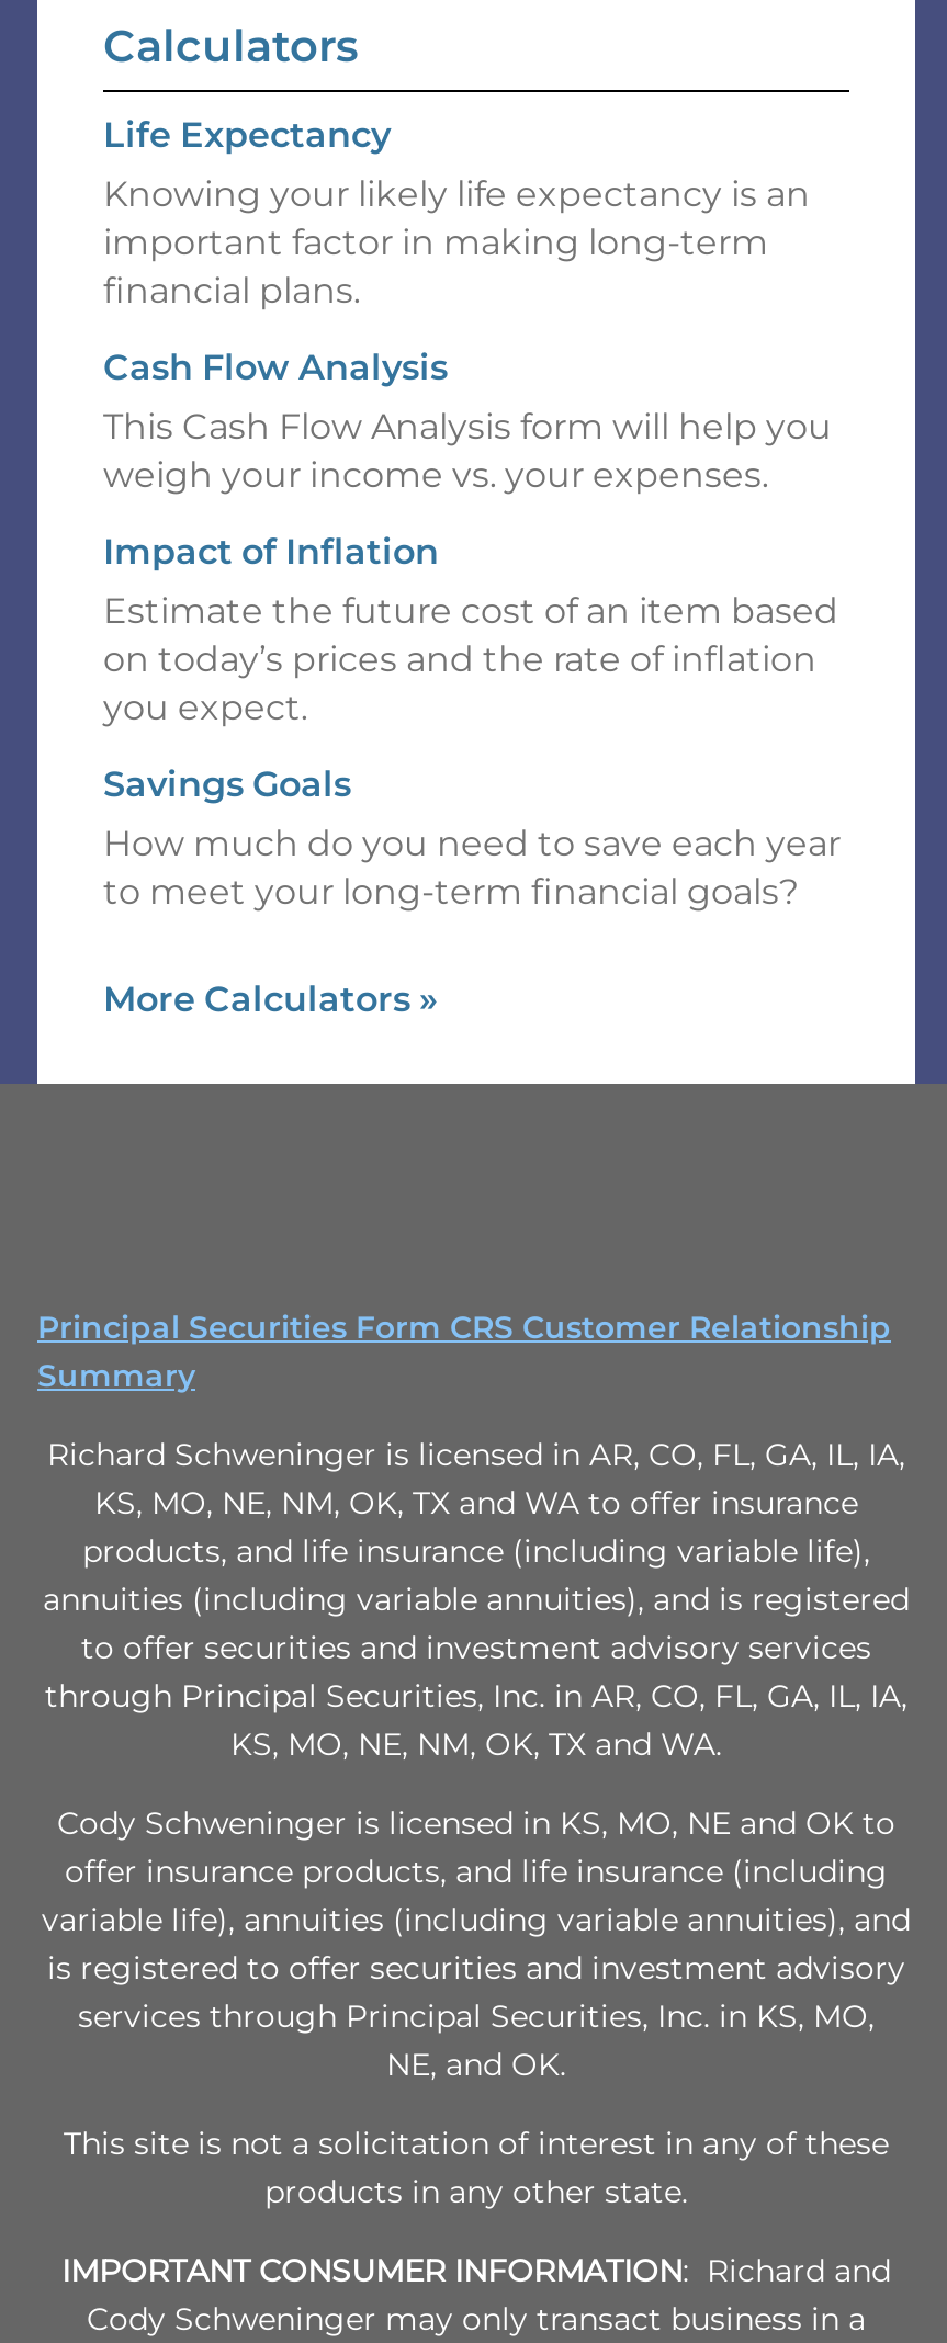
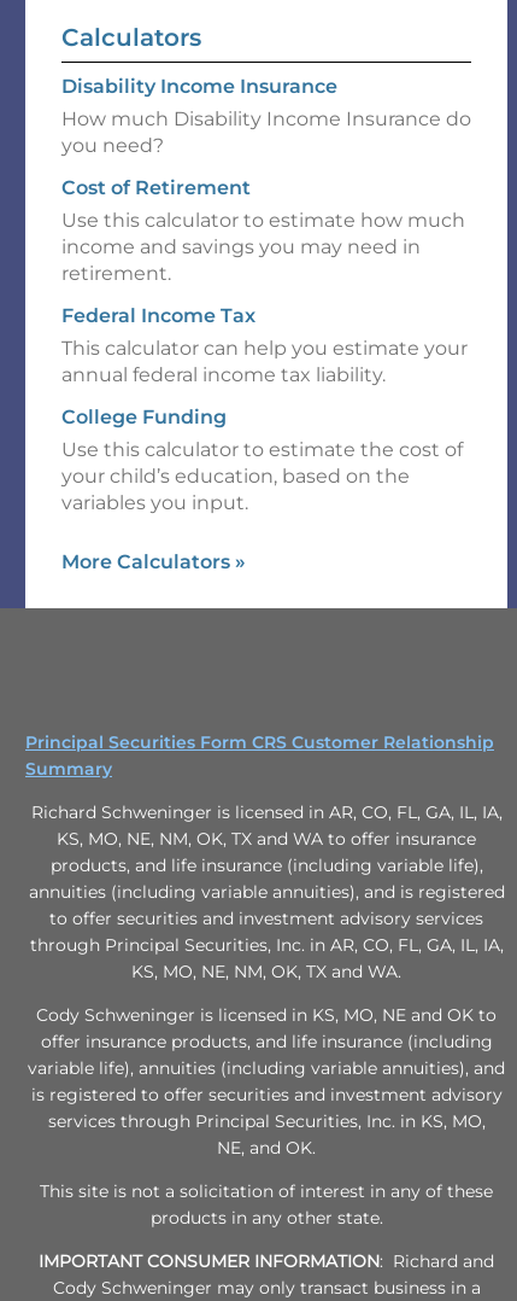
- Life Expectancy
- Knowing your likely life expectancy is an
- important factor in making long-term
- financial plans.
+ Disability Income Insurance
+ How much Disability Income Insurance do
+ you need?

- Cash Flow Analysis
- This Cash Flow Analysis form will help you
- weigh your income vs. your expenses.
+ Cost of Retirement
+ Use this calculator to estimate how much
+ income and savings you may need in
+ retirement.

- Impact of Inflation
- Estimate the future cost of an item based
- on today’s prices and the rate of inflation
- you expect.
+ Federal Income Tax
+ This calculator can help you estimate your
+ annual federal income tax liability.

- Savings Goals
- How much do you need to save each year
- to meet your long-term financial goals?
+ College Funding
+ Use this calculator to estimate the cost of
+ your child’s education, based on the
+ variables you input.
